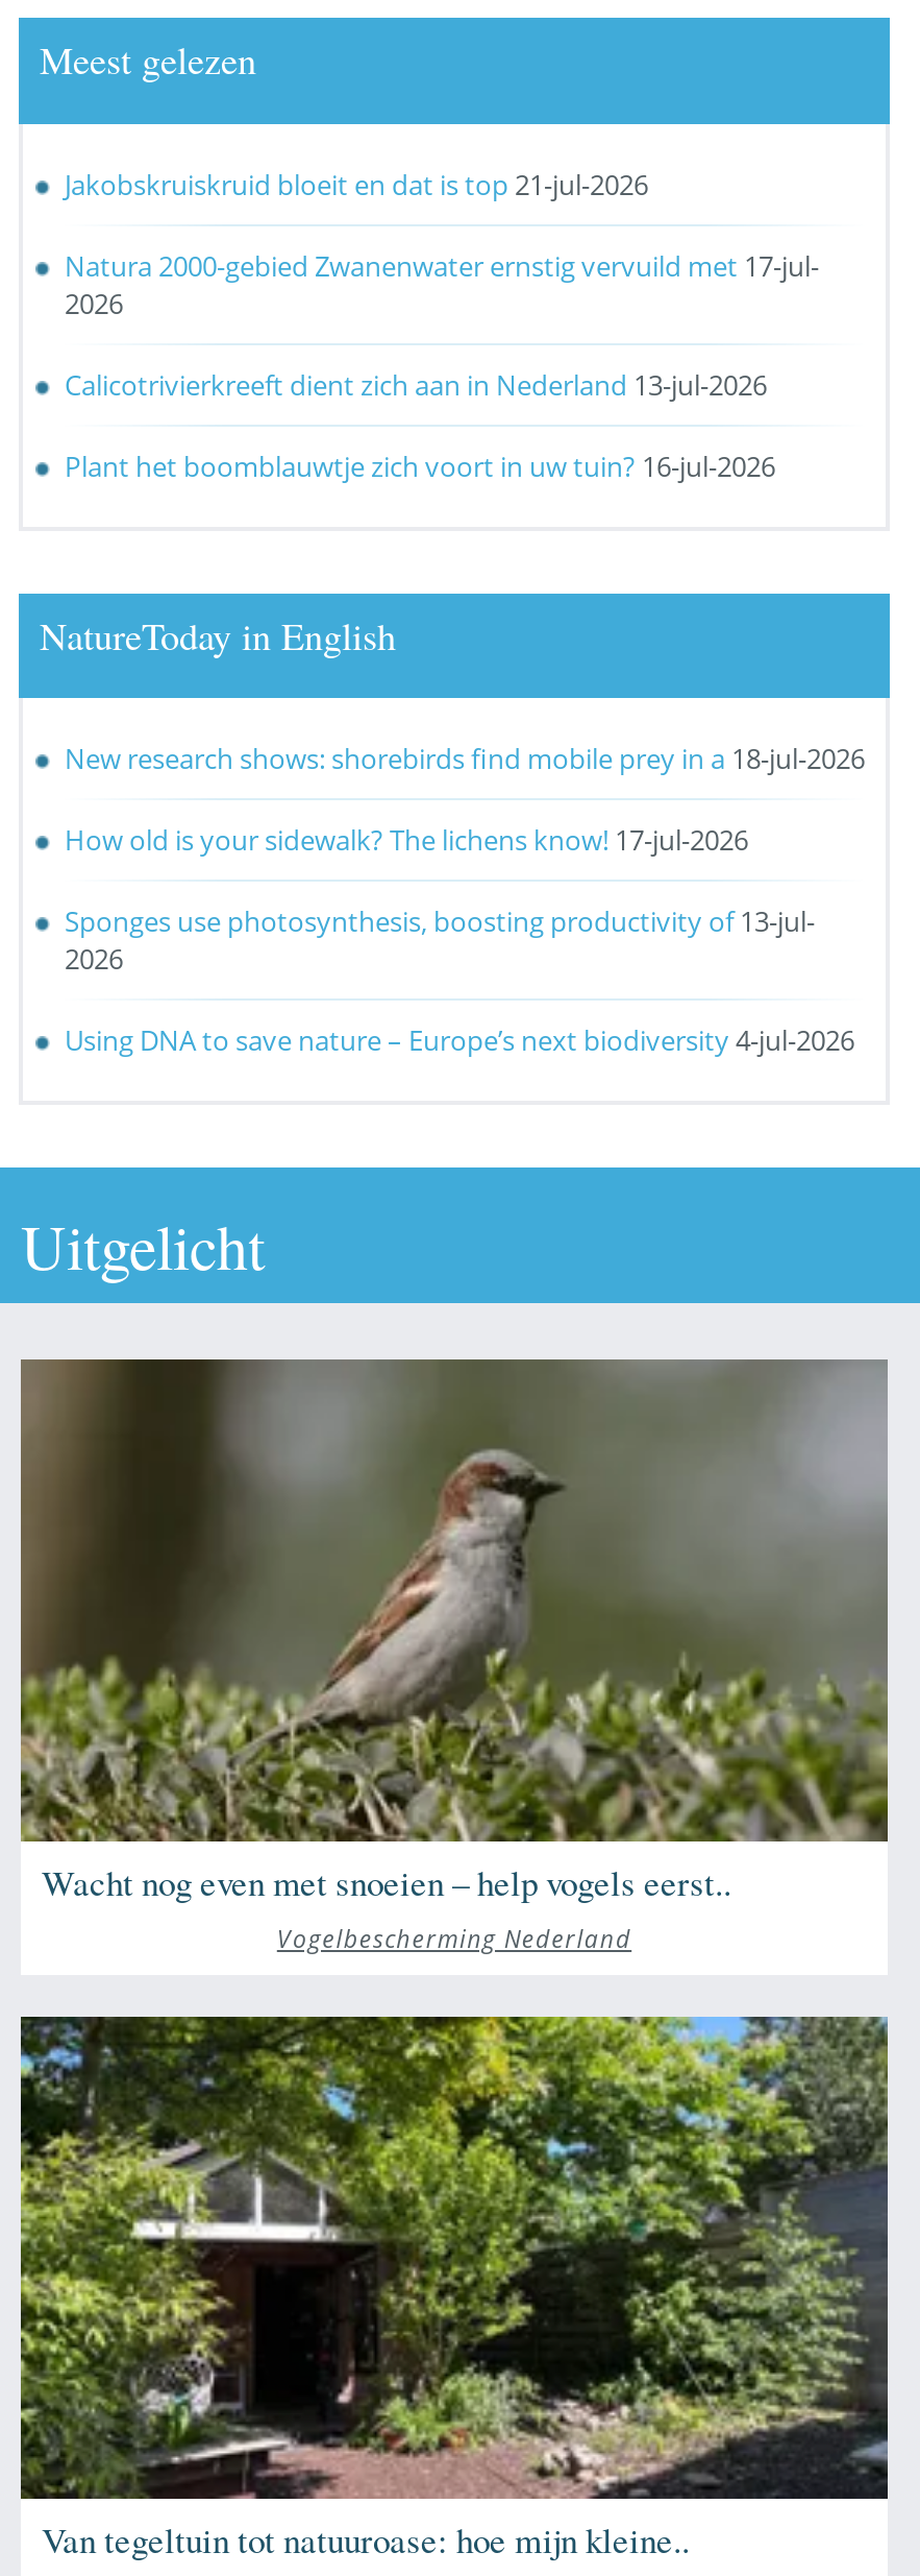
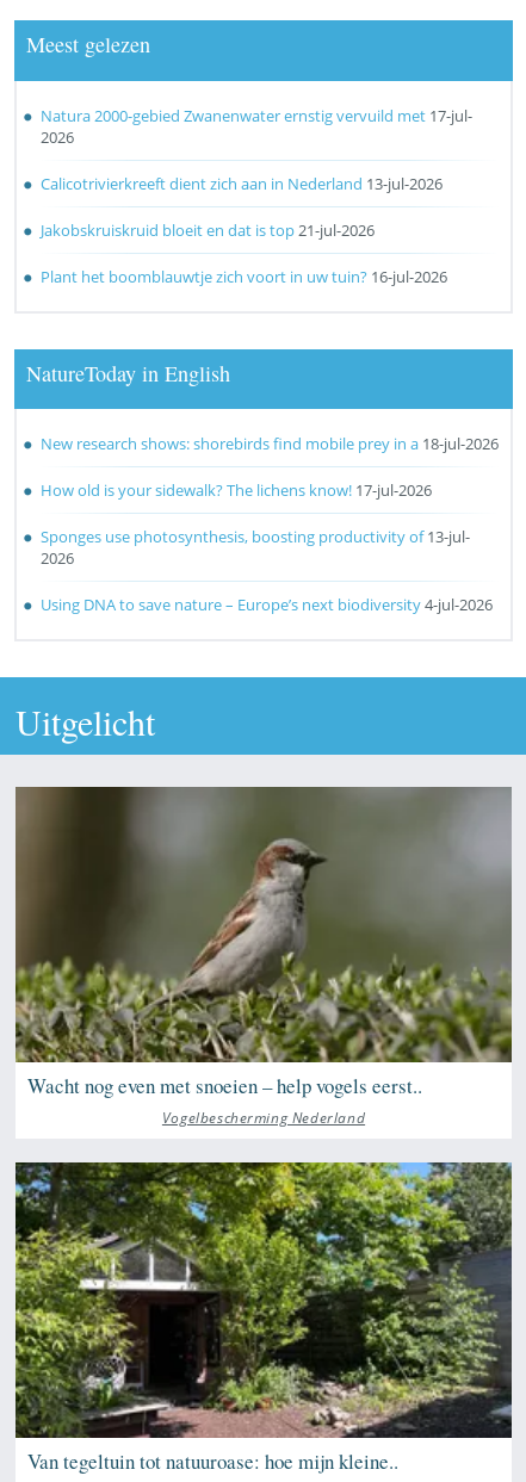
moved down: Jakobskruiskruid bloeit en dat is top 21-jul-2026

moved up: Natura 2000-gebied Zwanenwater ernstig vervuild met 17-jul- | 2026 | Calicotrivierkreeft dient zich aan in Nederland 13-jul-2026
